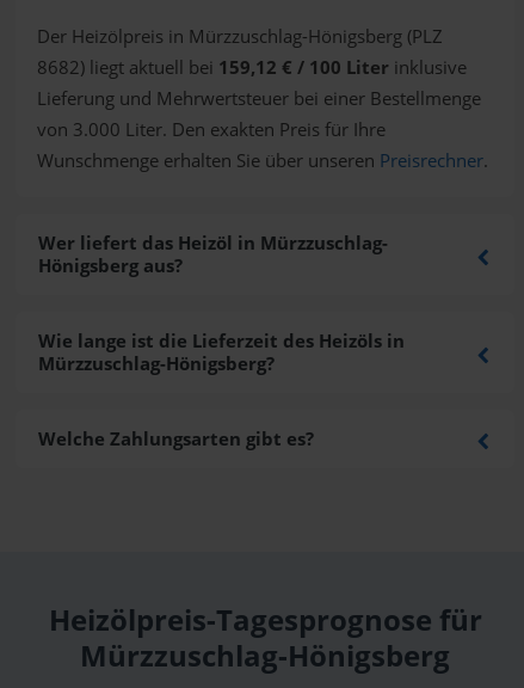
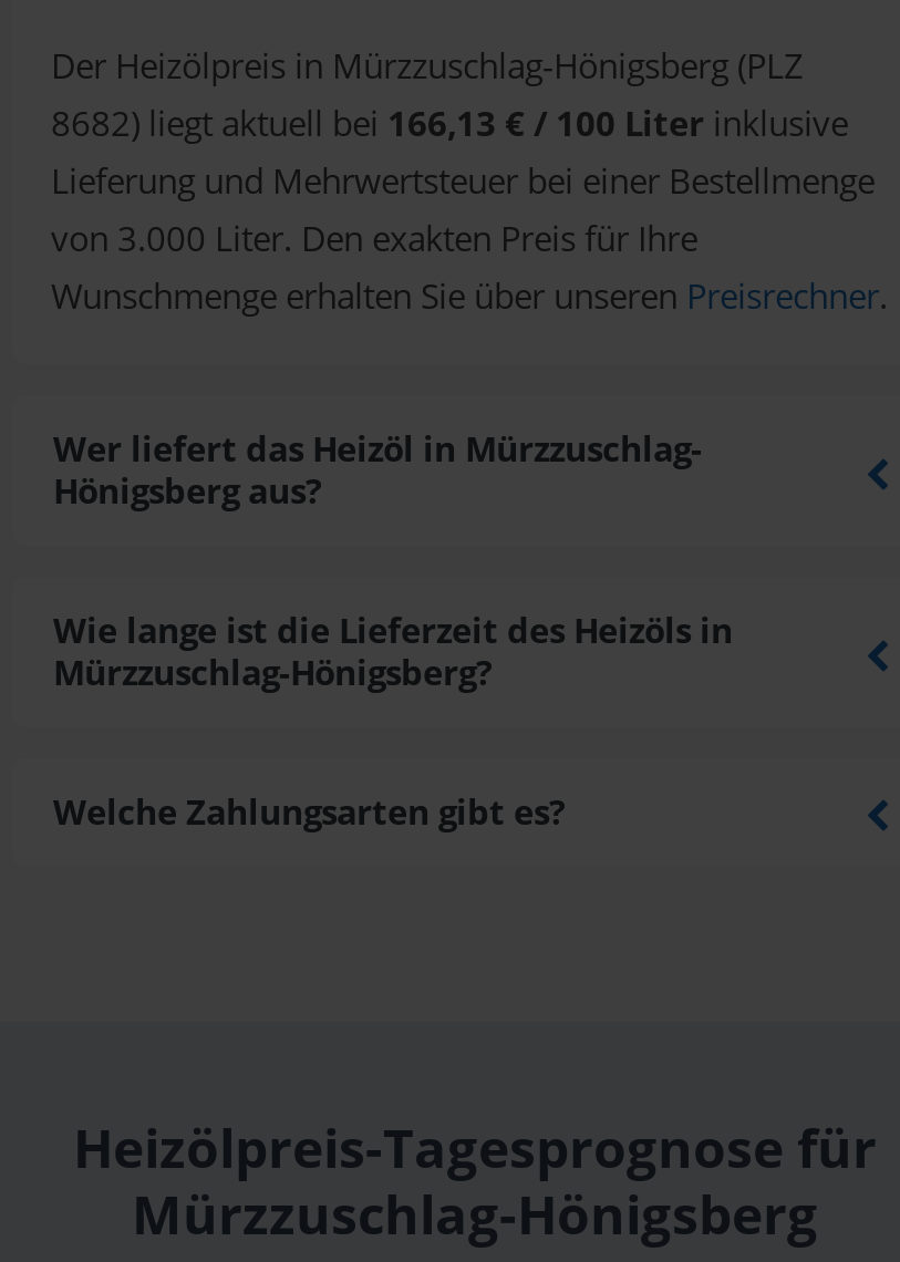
- 8682) liegt aktuell bei 159,12 € / 100 Liter inklusive
+ 8682) liegt aktuell bei 166,13 € / 100 Liter inklusive
